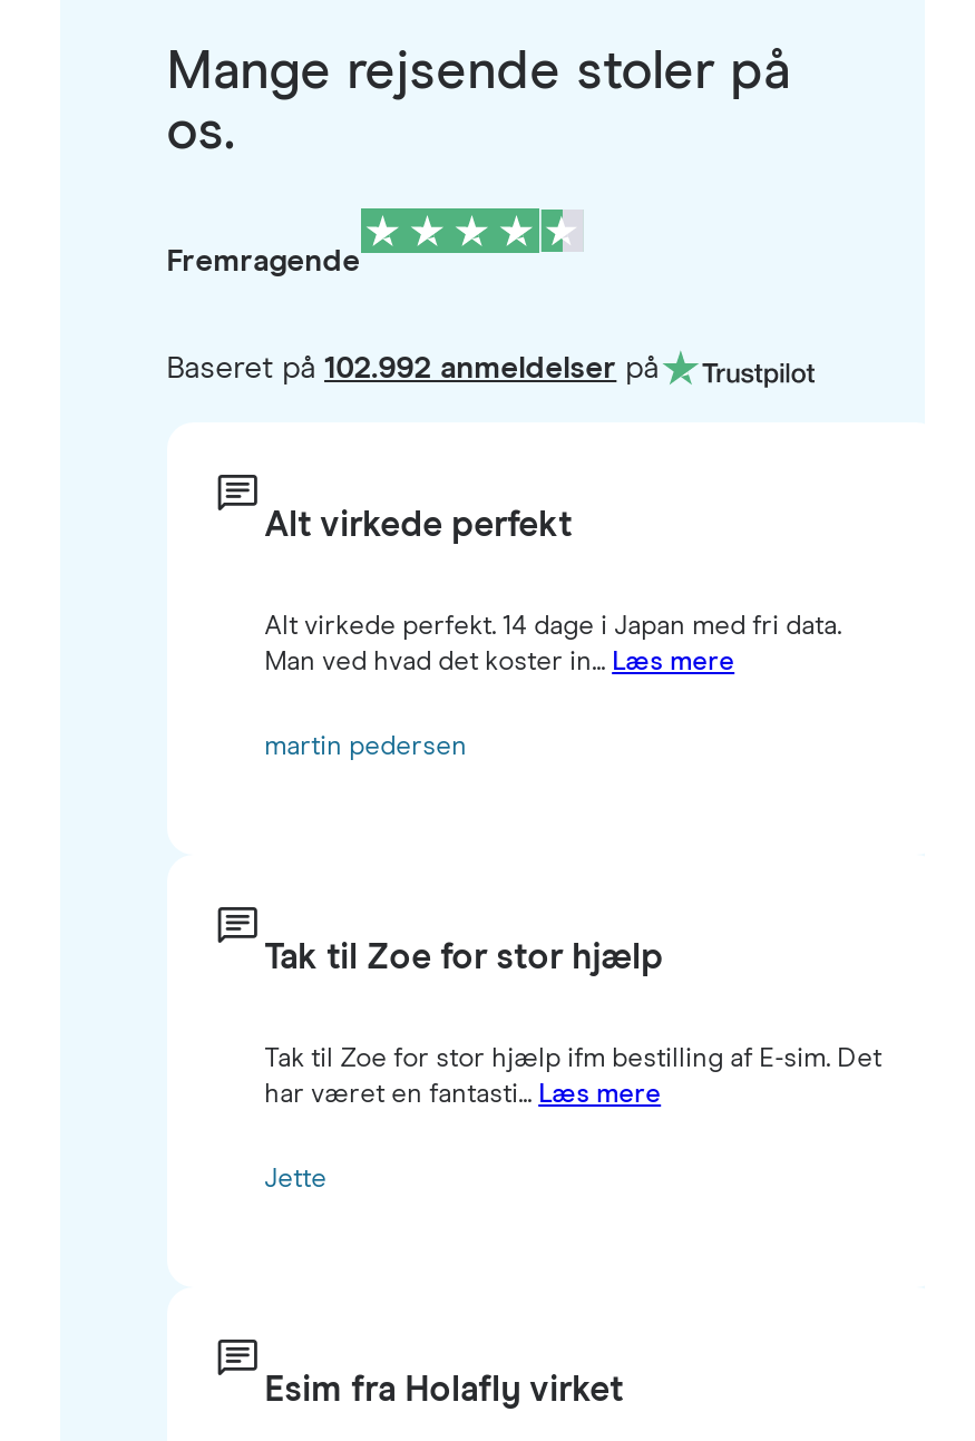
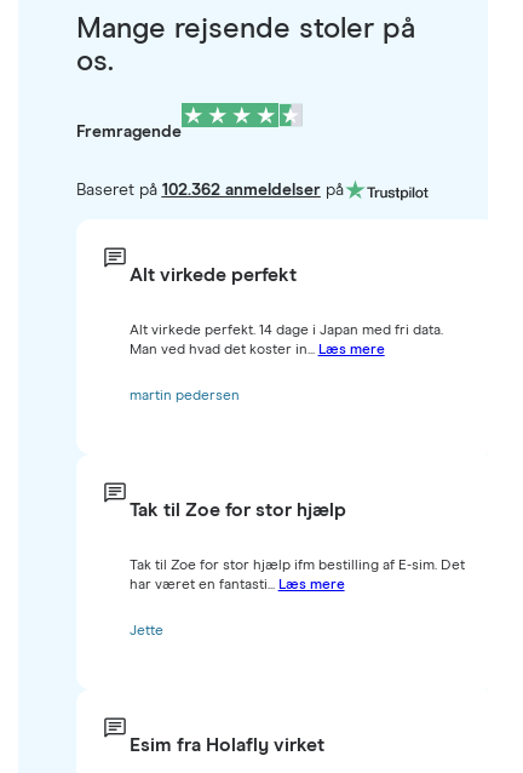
- Baseret på 102.992 anmeldelser på
+ Baseret på 102.362 anmeldelser på
